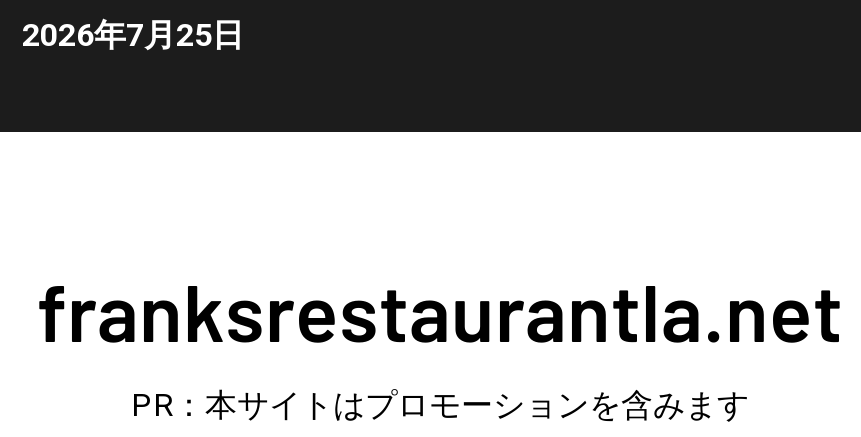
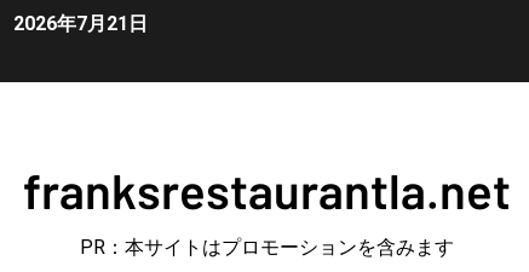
- 2026年7月25日
+ 2026年7月21日
